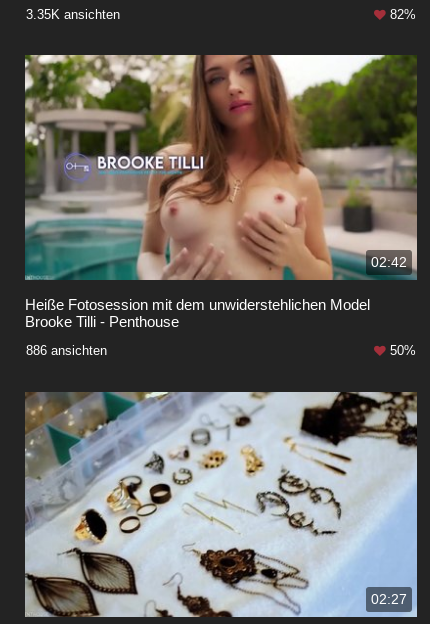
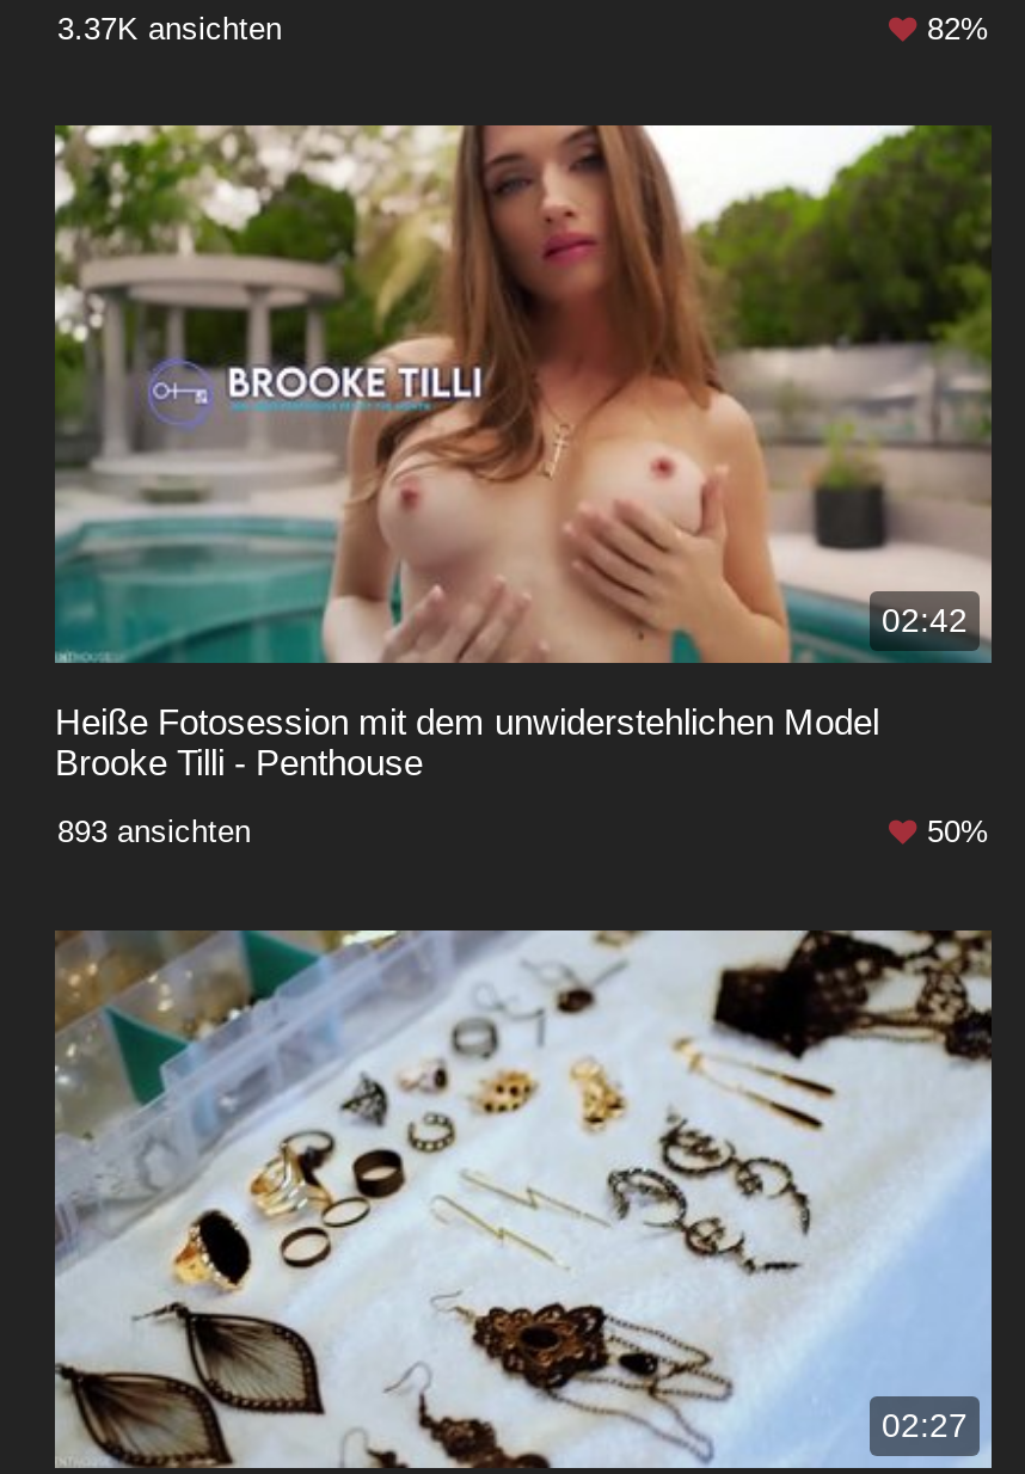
- 3.35K ansichten
+ 3.37K ansichten

- 886 ansichten
+ 893 ansichten
